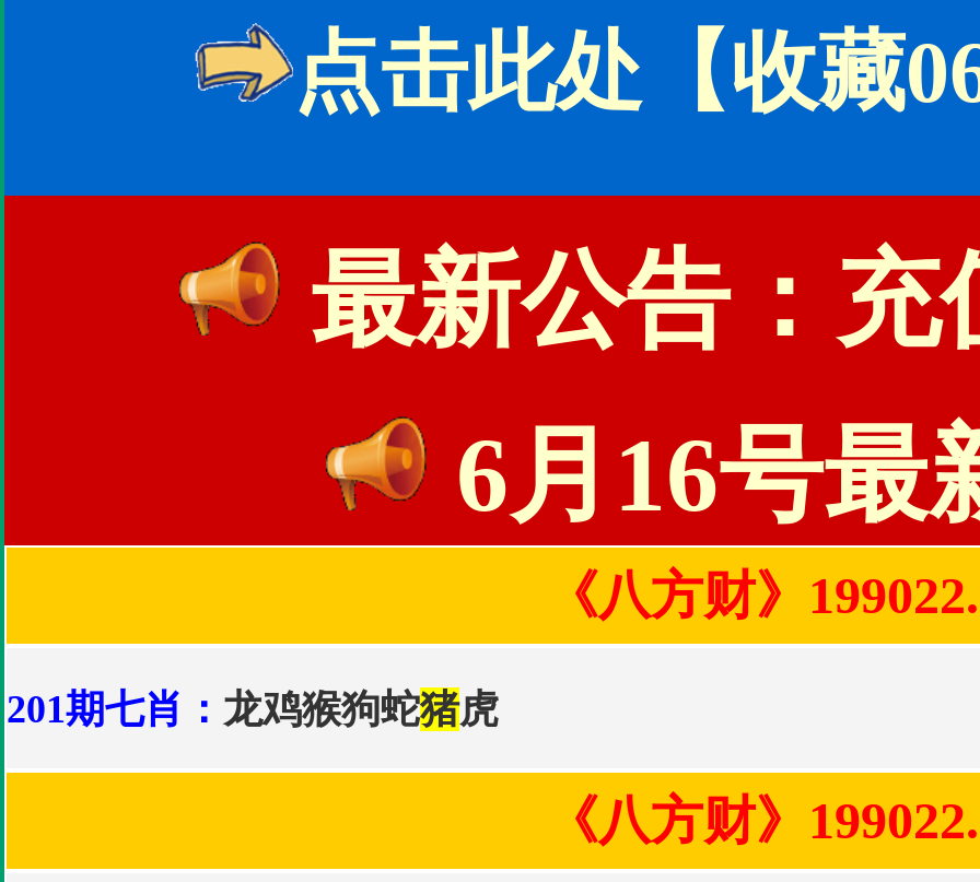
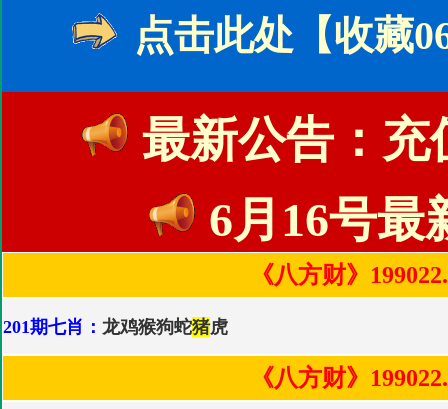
- [image]
+ [image]
